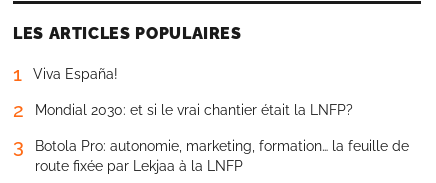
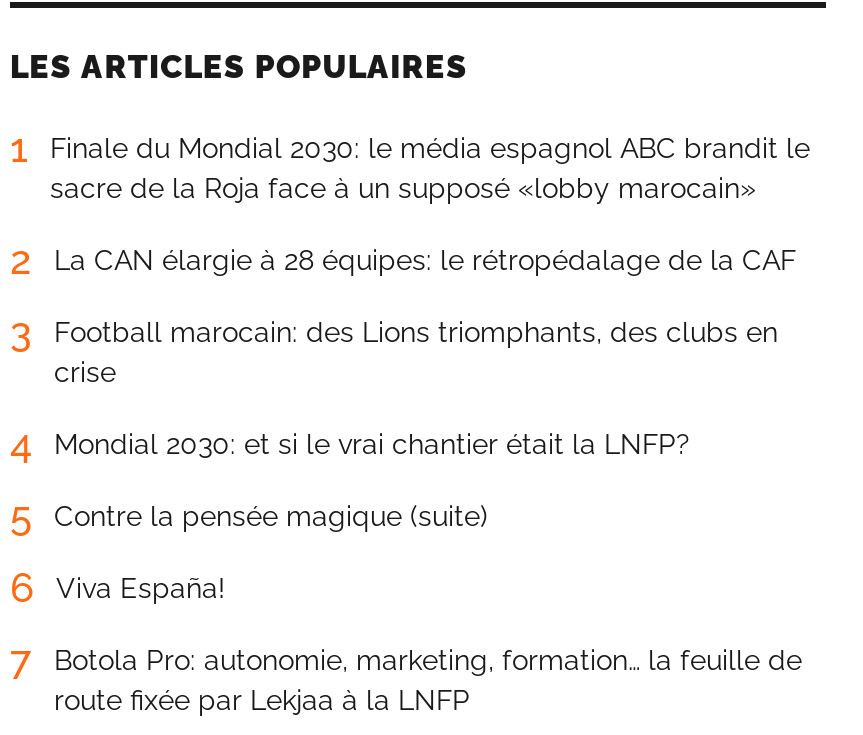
moved down: Viva España!

+ Finale du Mondial 2030: le média espagnol ABC brandit le
+ sacre de la Roja face à un supposé «lobby marocain»
+ La CAN élargie à 28 équipes: le rétropédalage de la CAF
+ Football marocain: des Lions triomphants, des clubs en
+ crise
+ 4
+ 5
+ Contre la pensée magique (suite)
+ 6

+ 7

moved up: 2 | Mondial 2030: et si le vrai chantier était la LNFP? | 3
